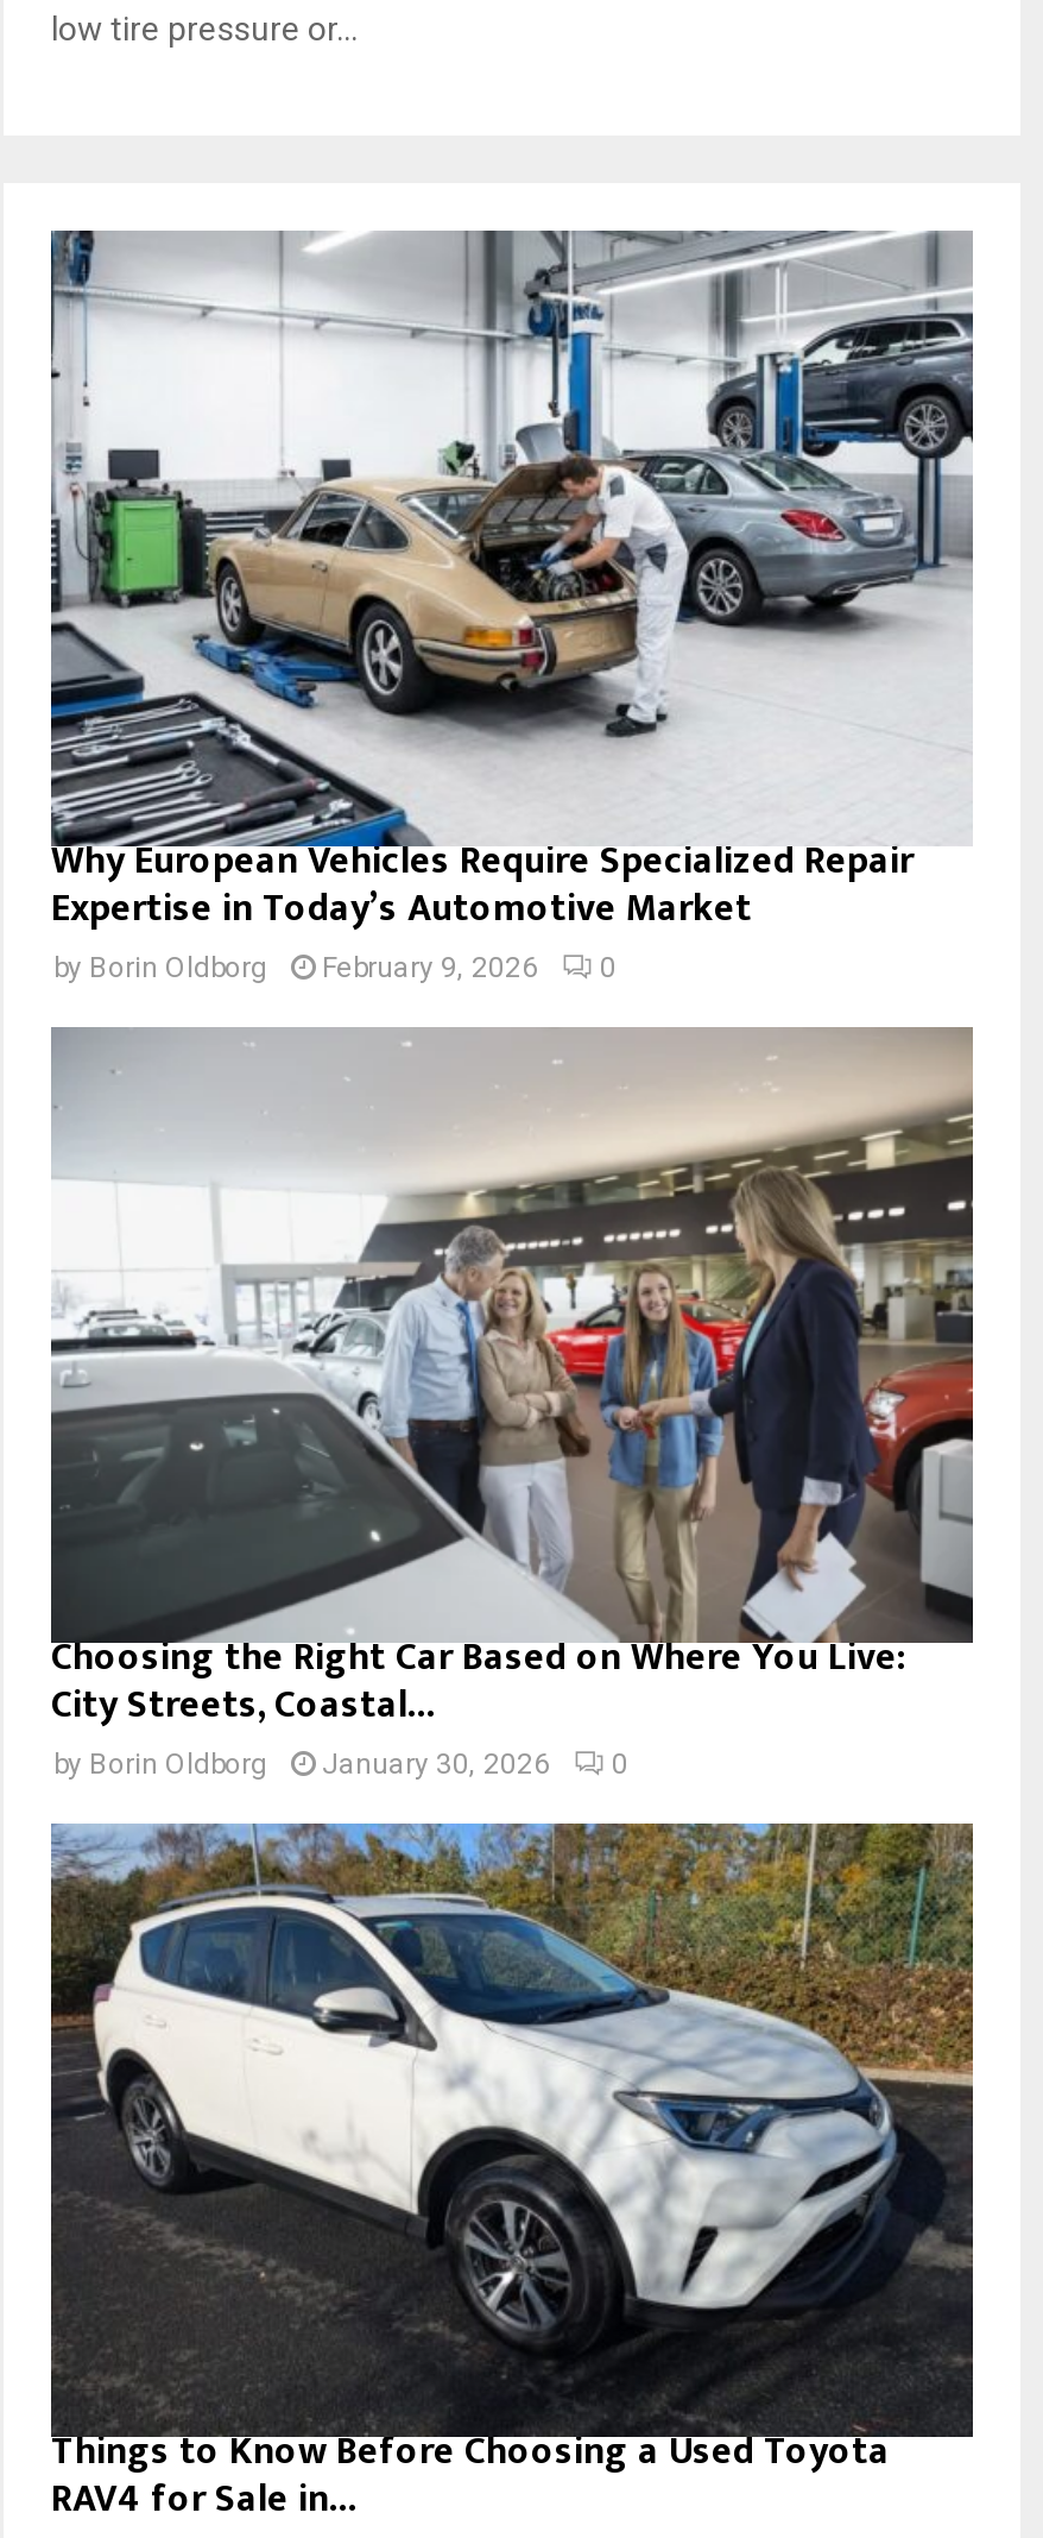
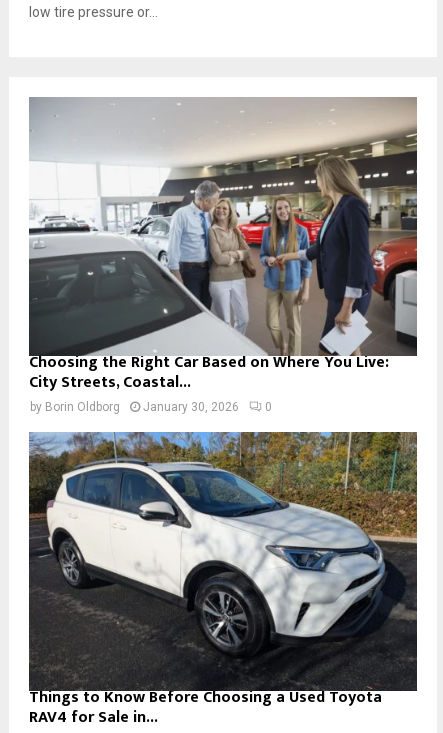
- [image]
- Why European Vehicles Require Specialized Repair
- Expertise in Today’s Automotive Market
- by Borin Oldborg
- February 9, 2026
- 0
